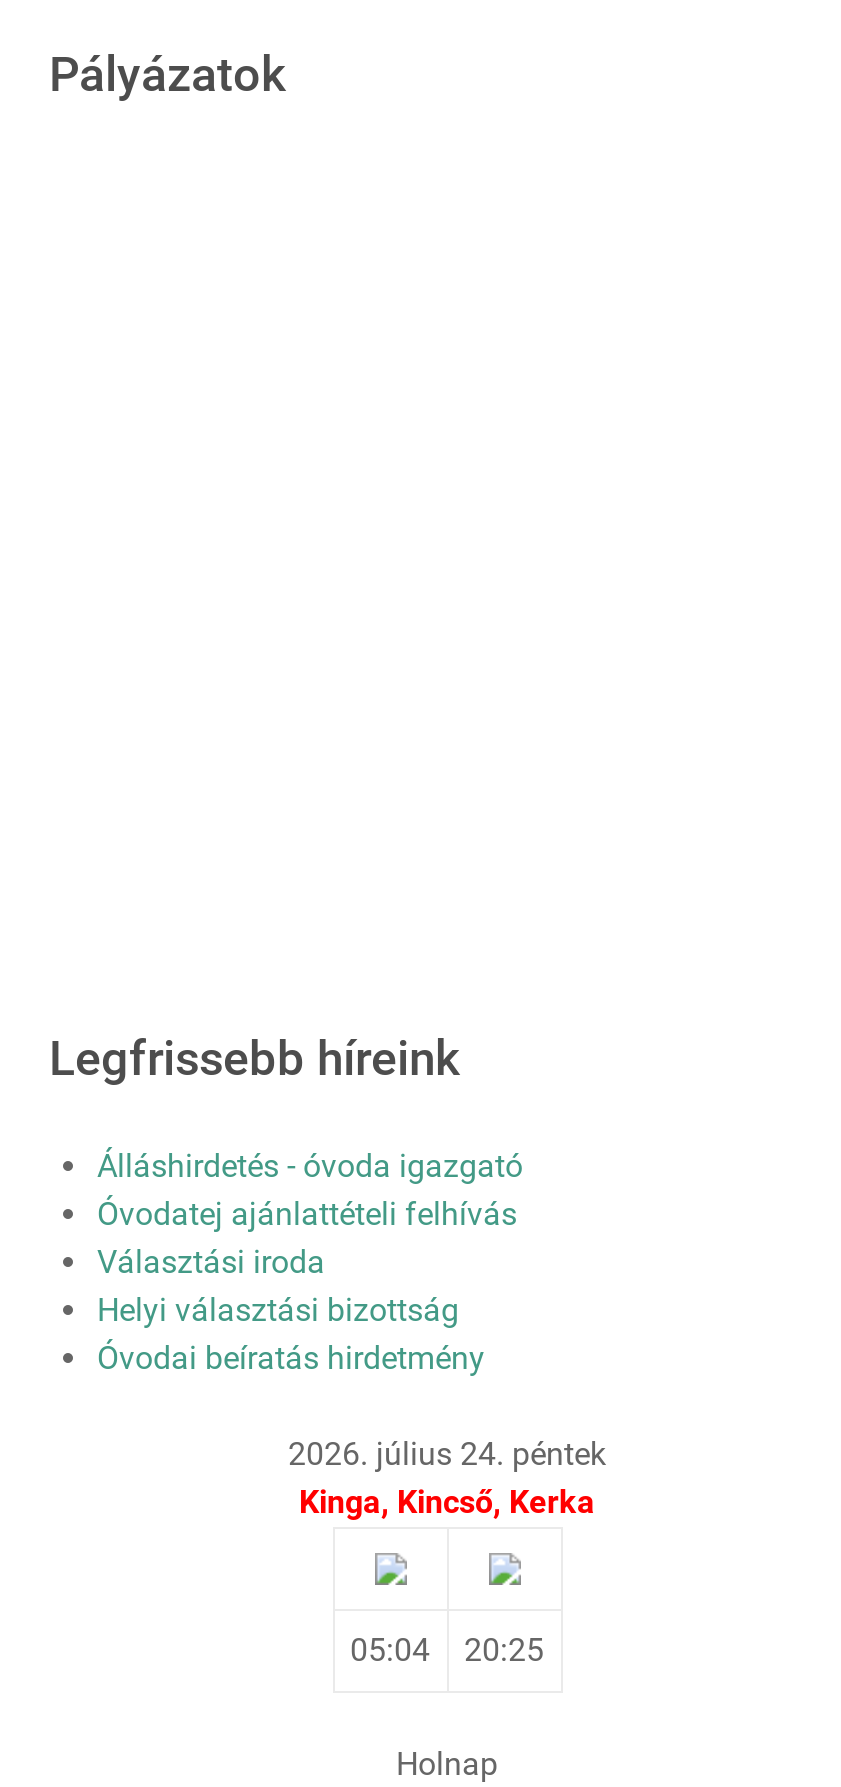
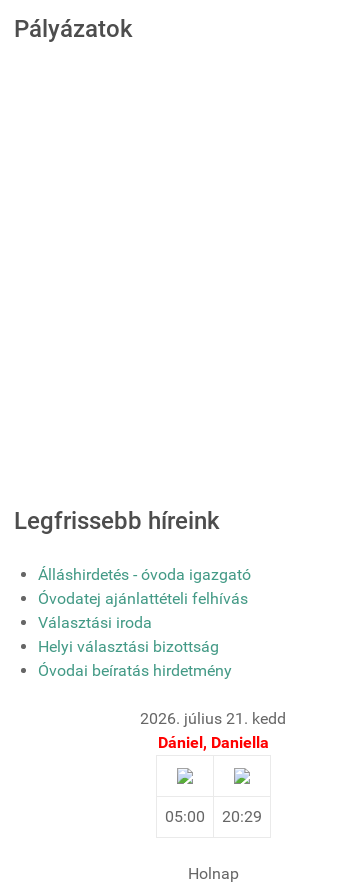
- 2026. július 24. péntek
- Kinga, Kincső, Kerka
+ 2026. július 21. kedd
+ Dániel, Daniella

- 05:04
- 20:25
+ 05:00
+ 20:29
